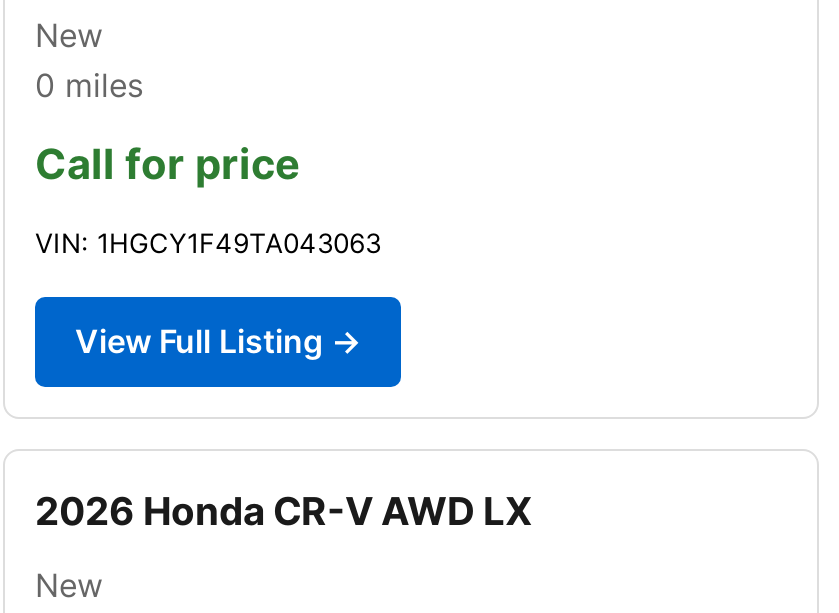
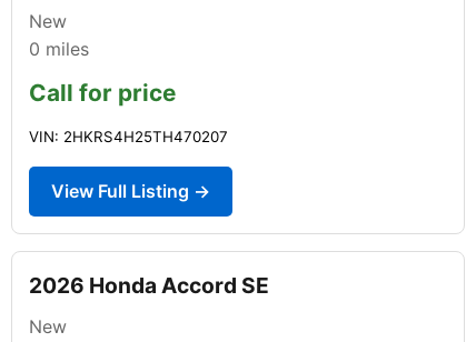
- VIN: 1HGCY1F49TA043063
+ VIN: 2HKRS4H25TH470207

- 2026 Honda CR-V AWD LX
+ 2026 Honda Accord SE
